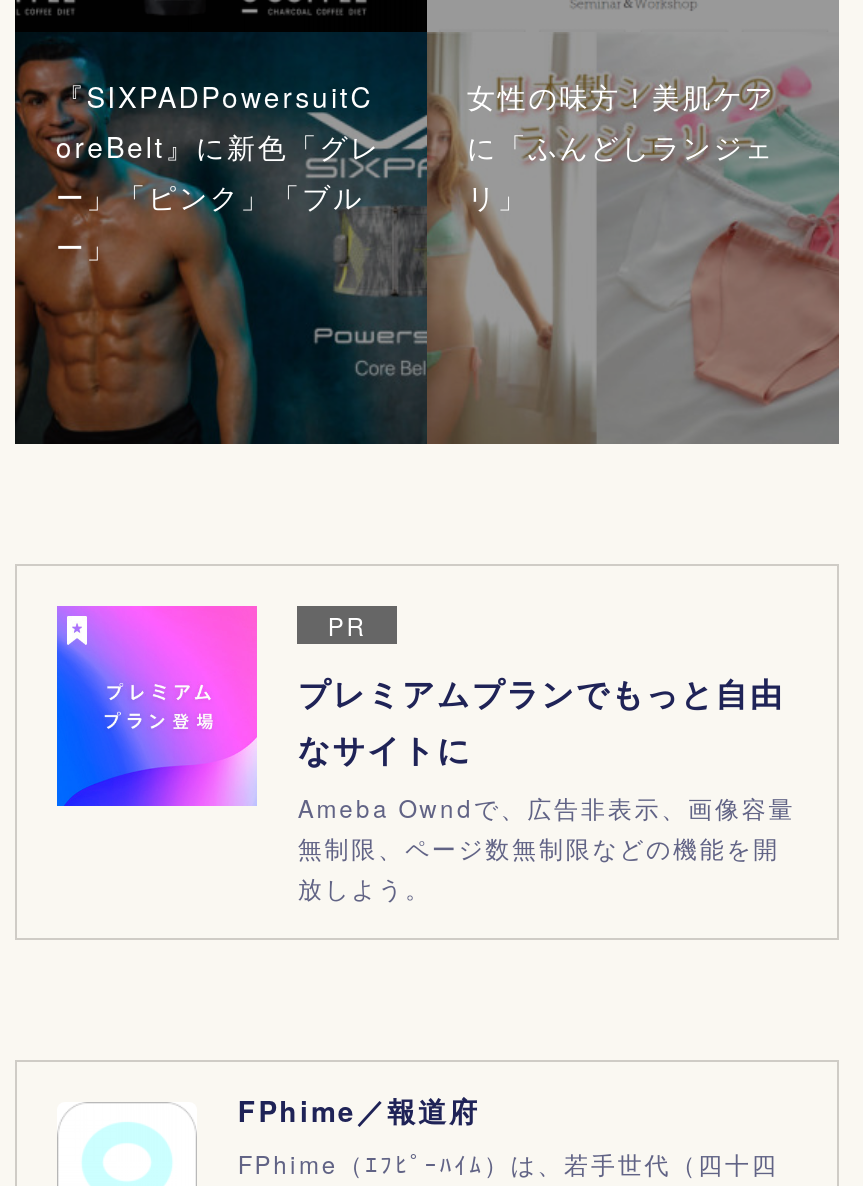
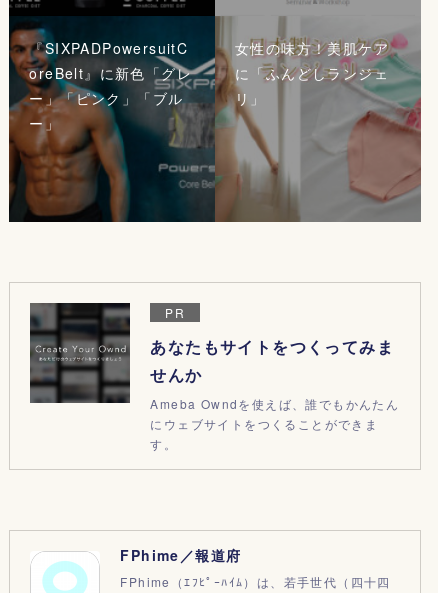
- [image]
- プレミアムプランでもっと自由
- なサイトに
- Ameba Owndで、広告非表示、画像容量
- 無制限、ページ数無制限などの機能を開
- 放しよう。
+ [image]
+ あなたもサイトをつくってみま
+ せんか
+ Ameba Owndを使えば、誰でもかんたん
+ にウェブサイトをつくることができま
+ す。
